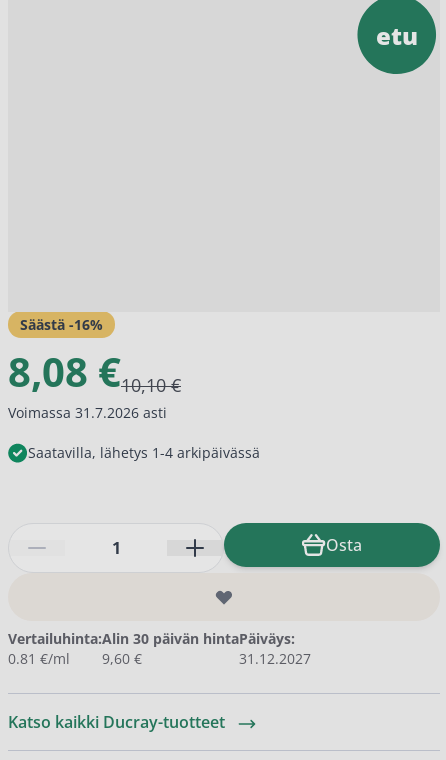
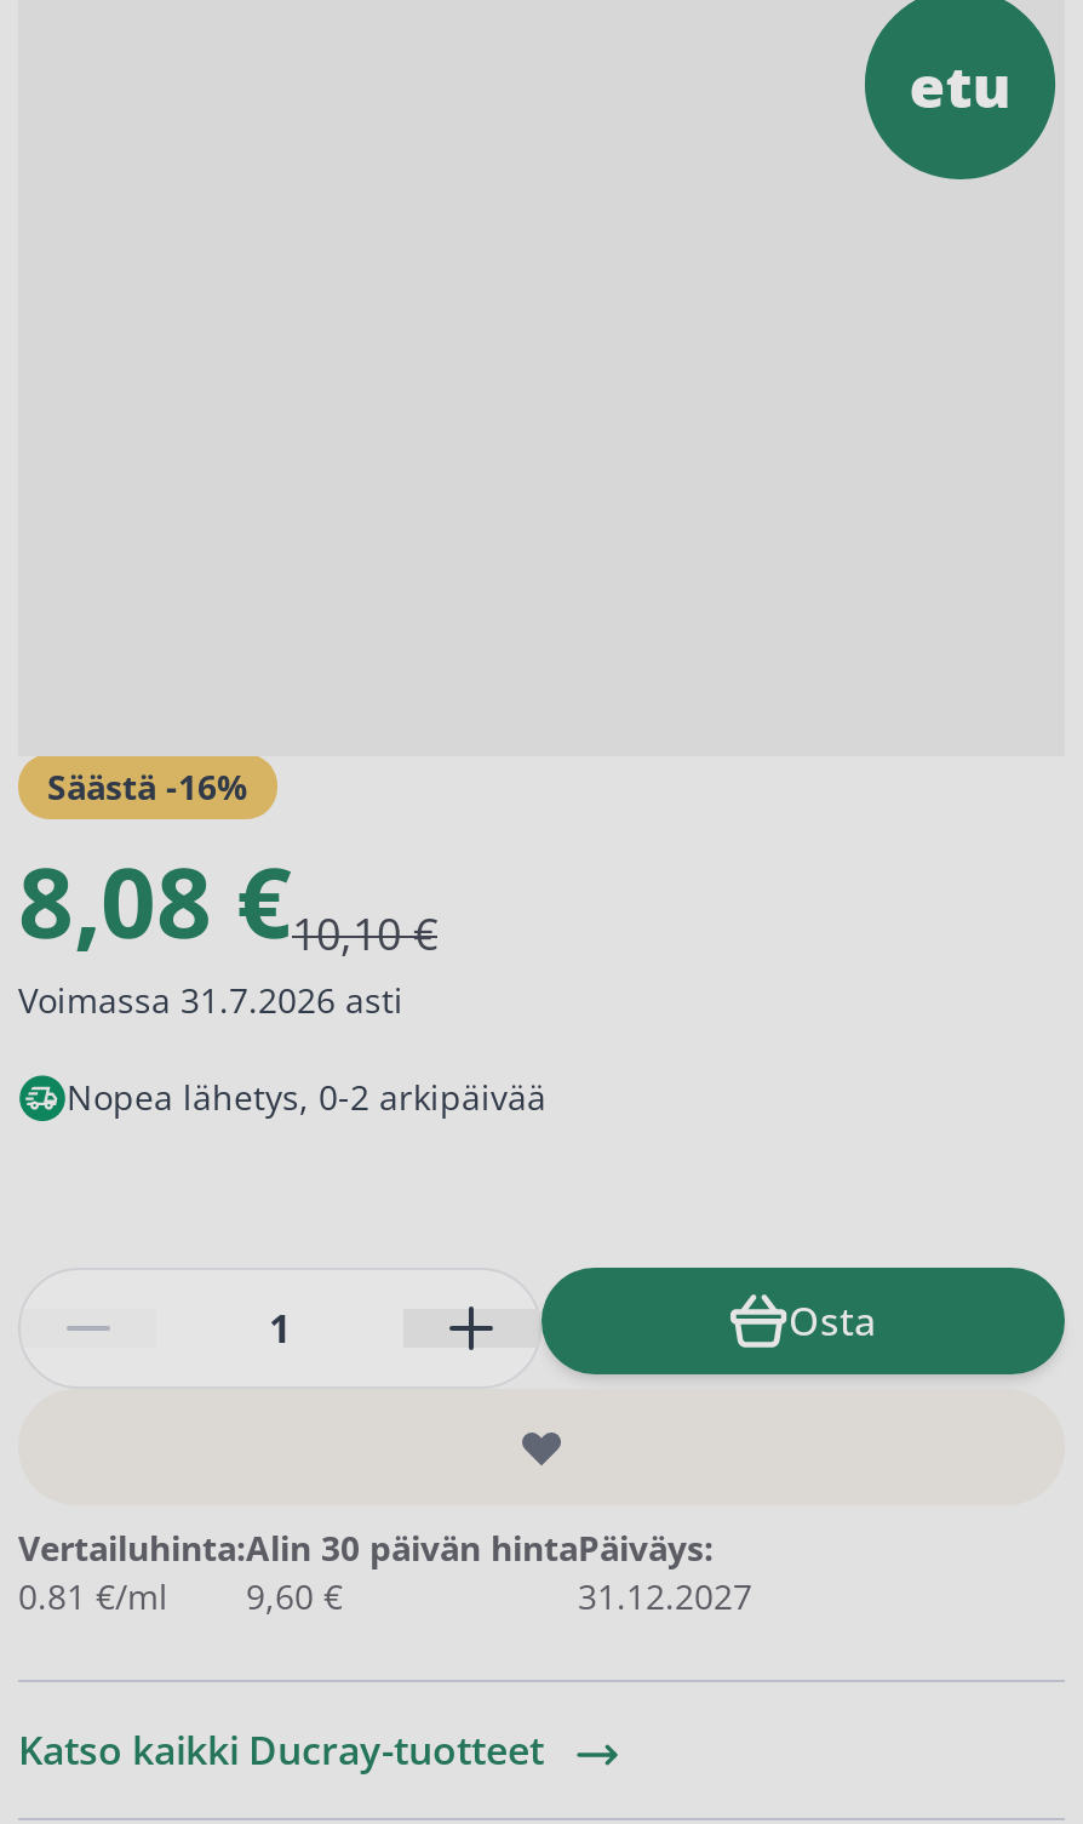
- Saatavilla, lähetys 1-4 arkipäivässä
+ Nopea lähetys, 0-2 arkipäivää
